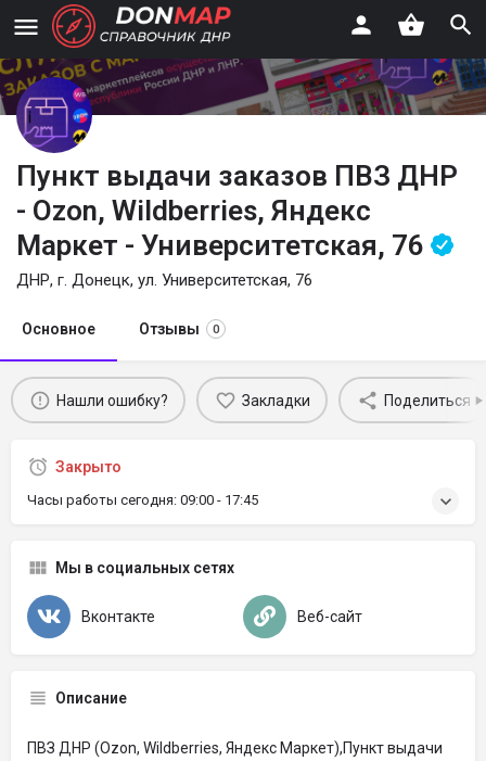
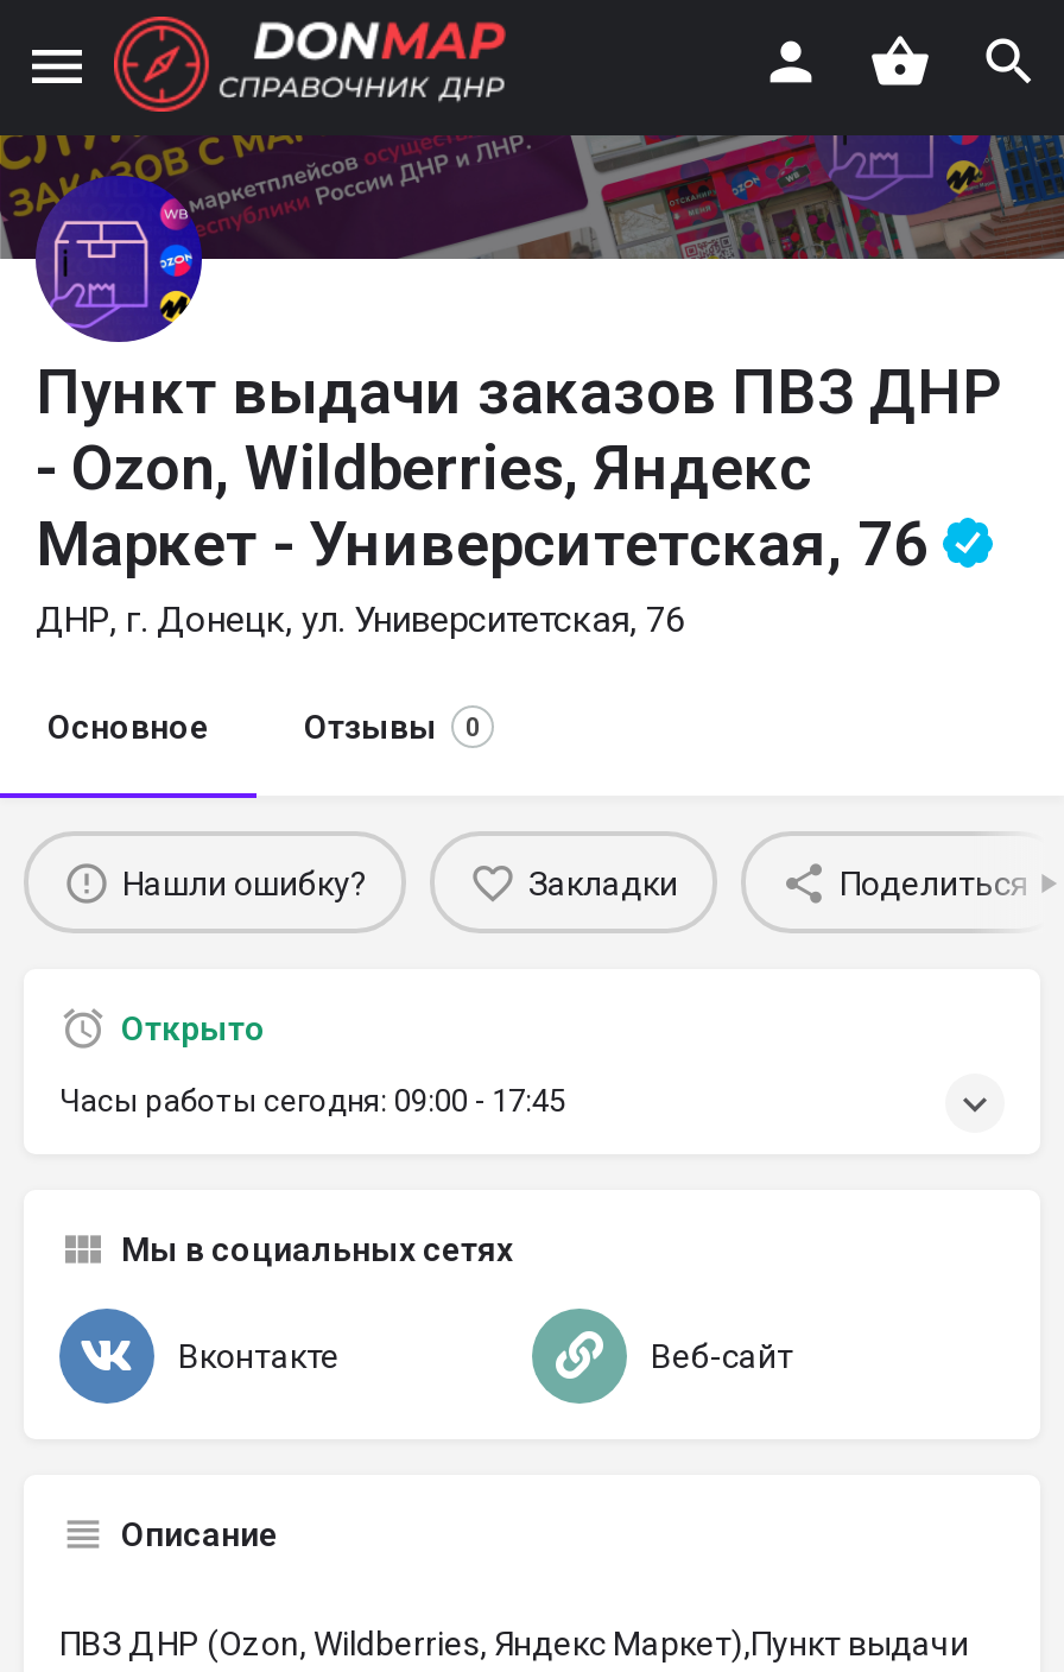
- Закрыто
+ Открыто
